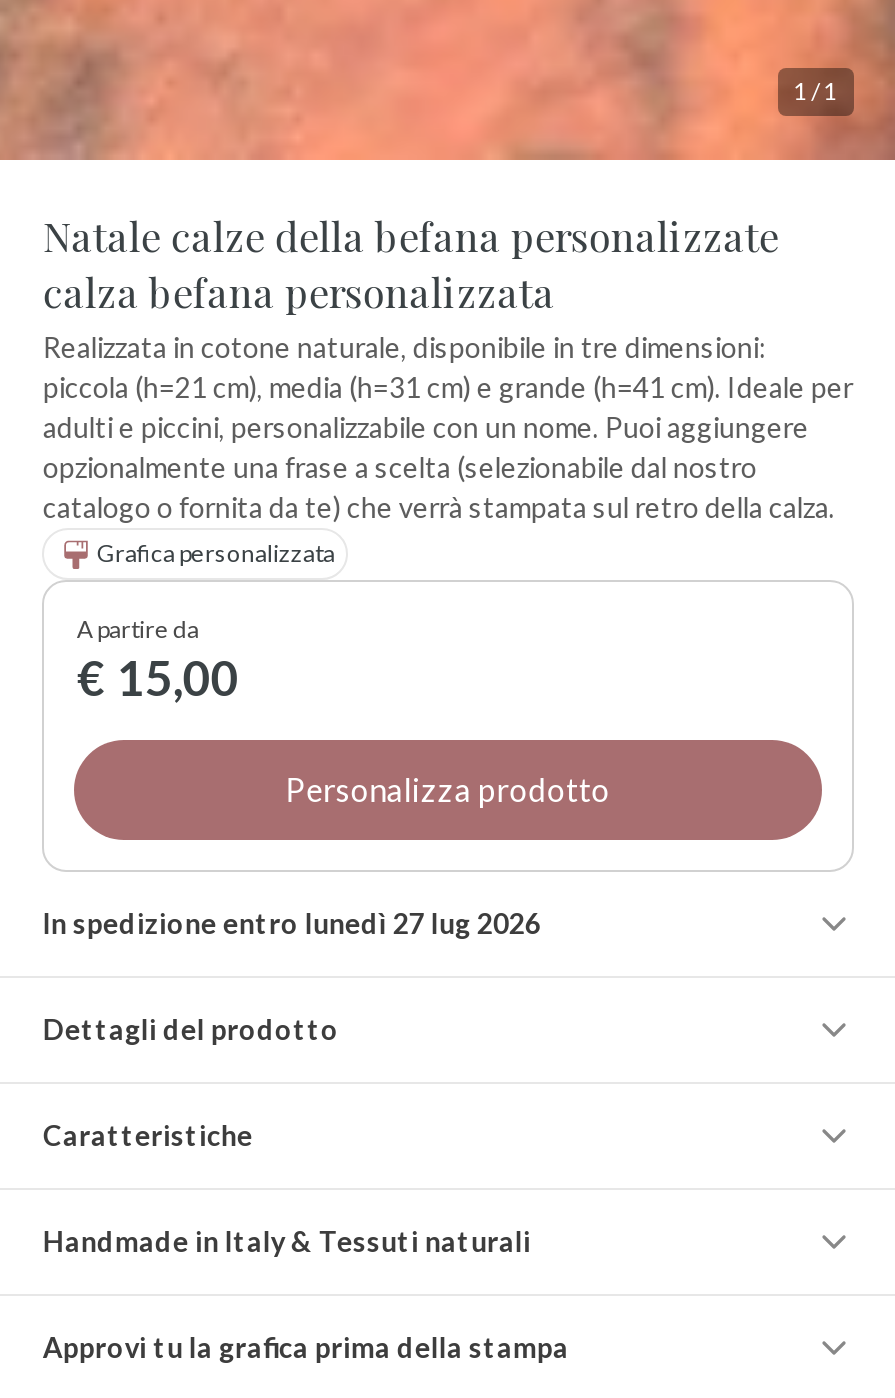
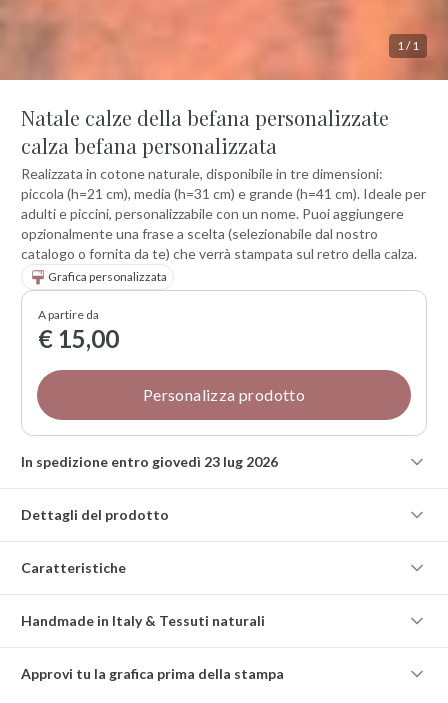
- In spedizione entro lunedì 27 lug 2026
+ In spedizione entro giovedì 23 lug 2026
